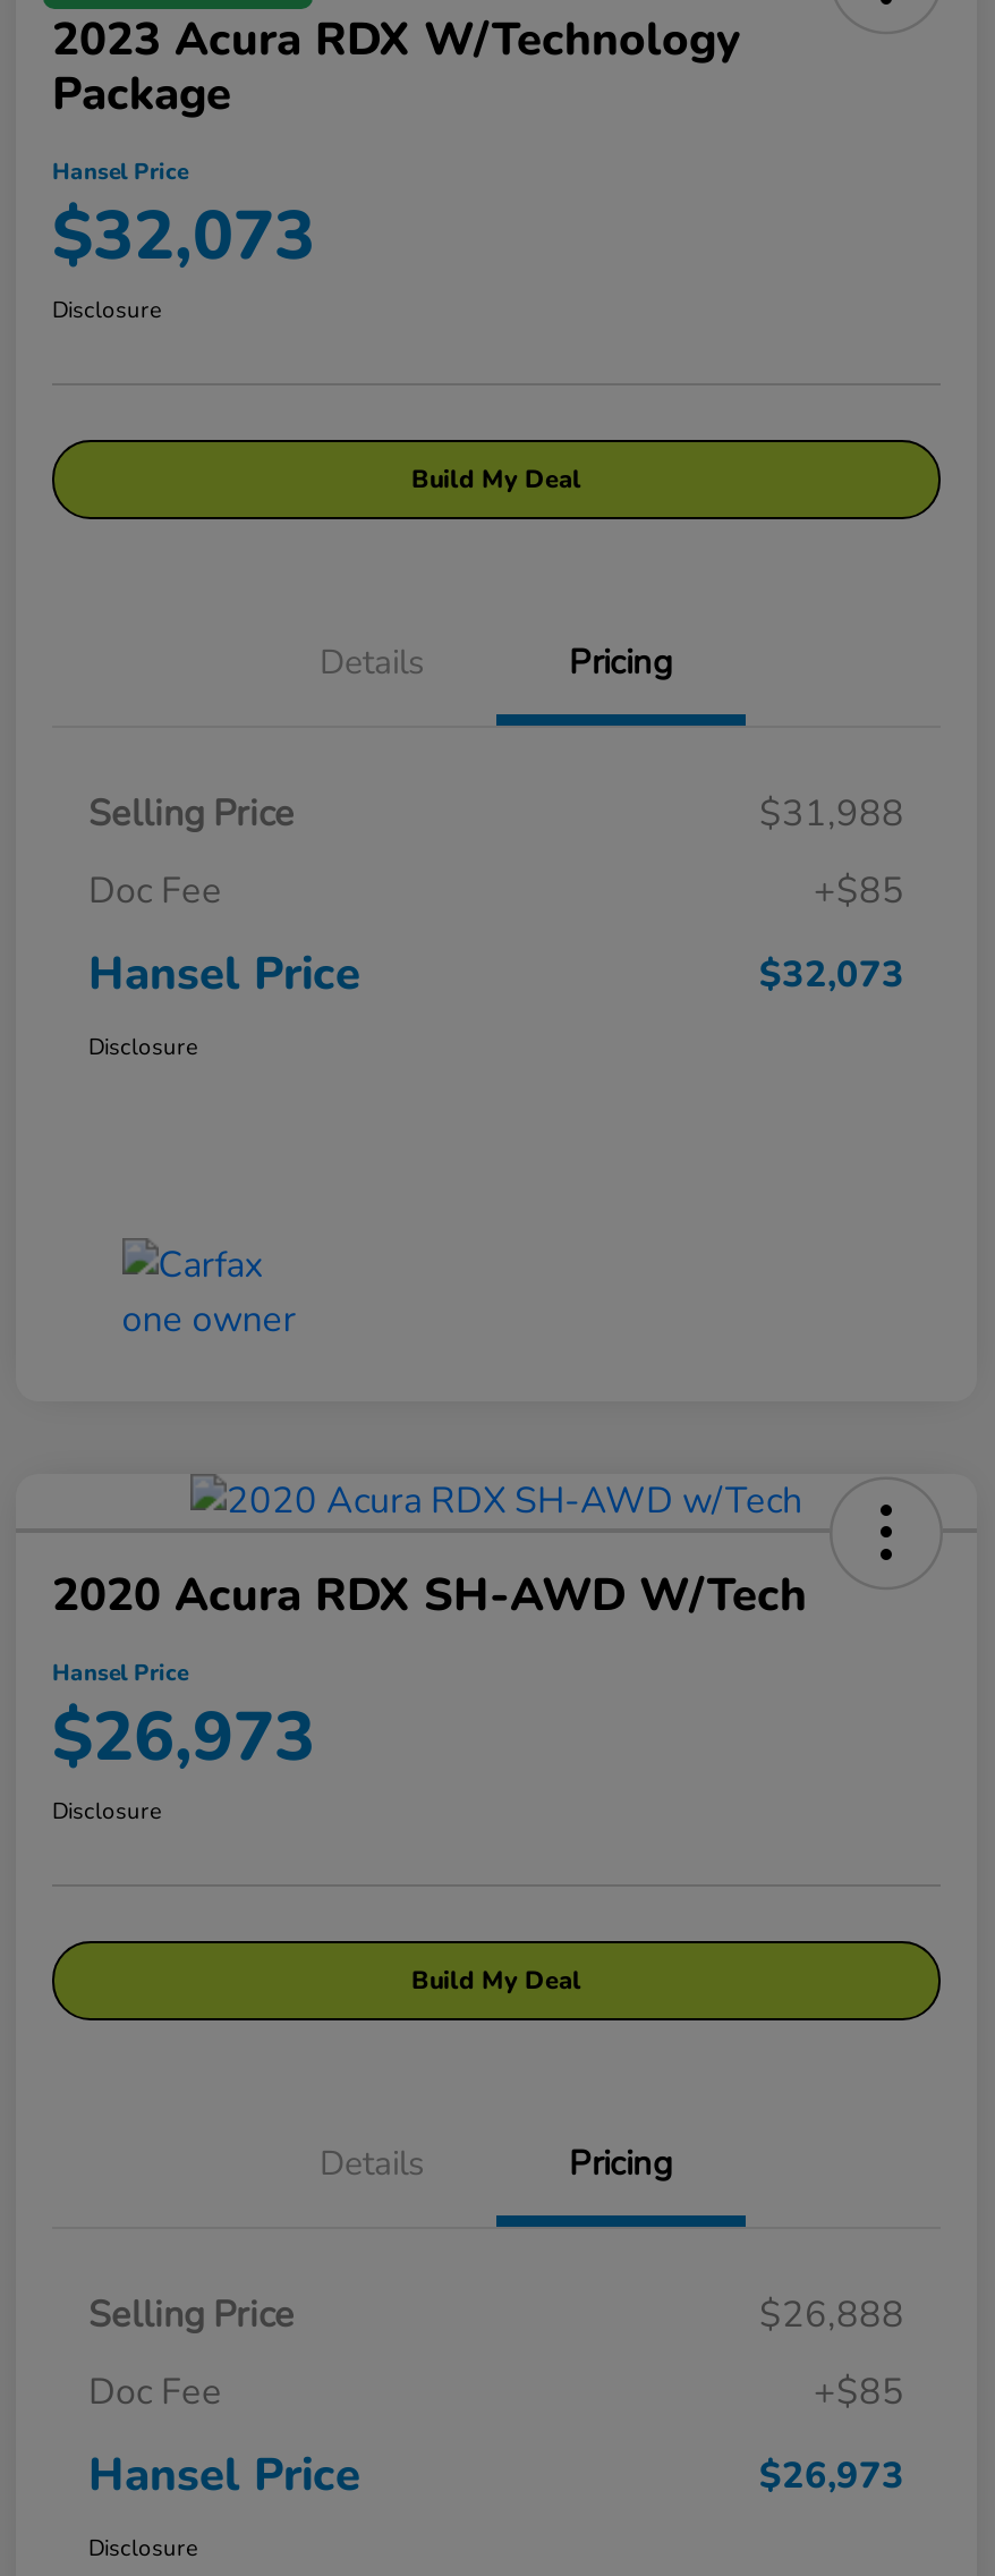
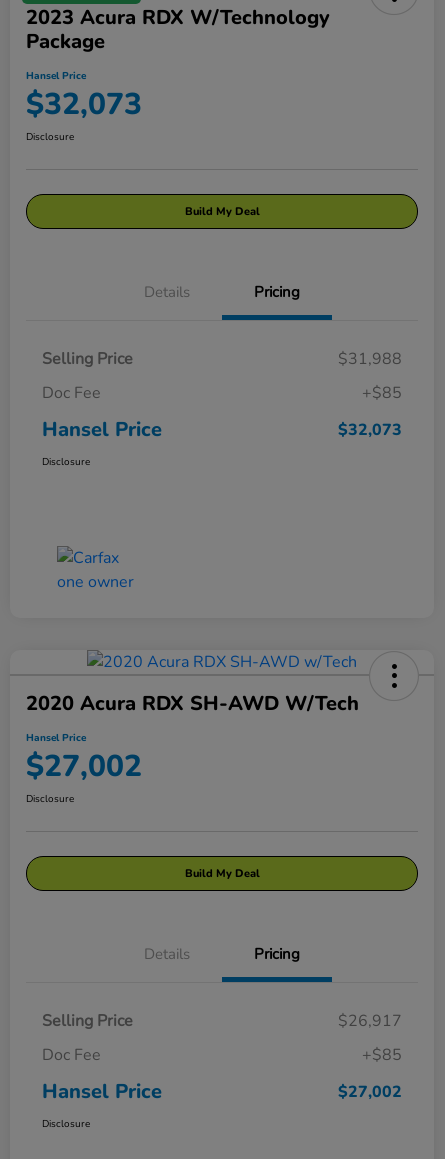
- $26,973
+ $27,002

- $26,888
+ $26,917

- $26,973
+ $27,002
